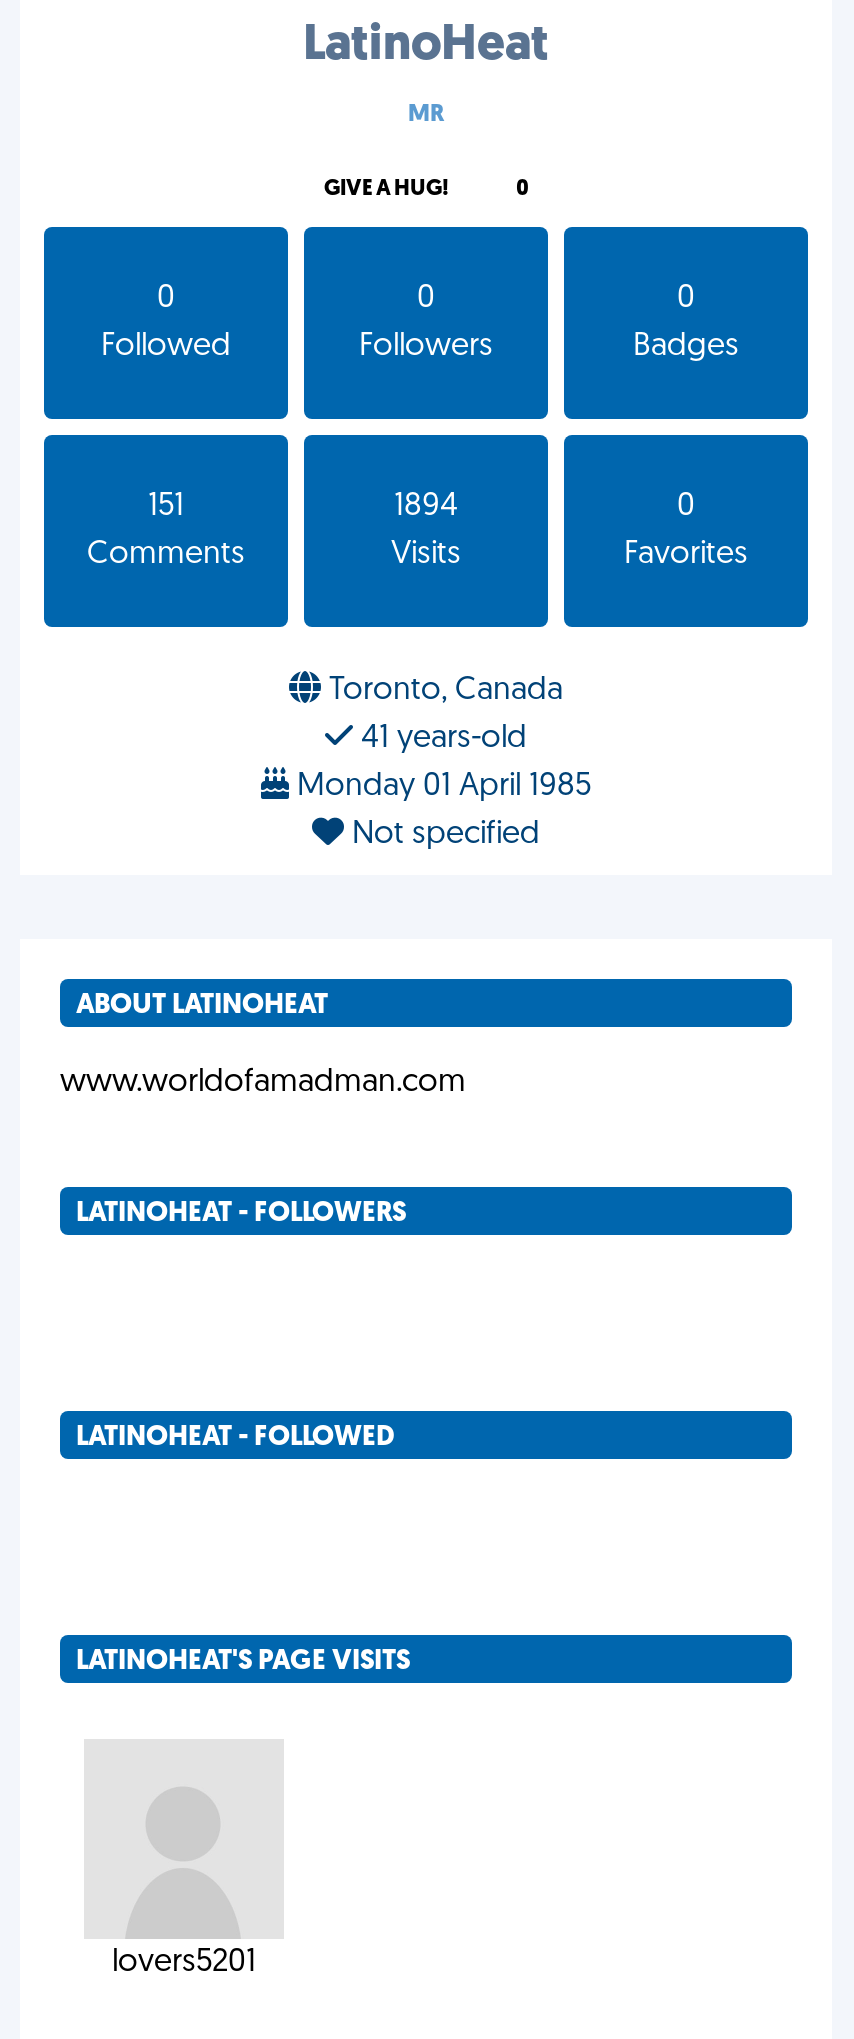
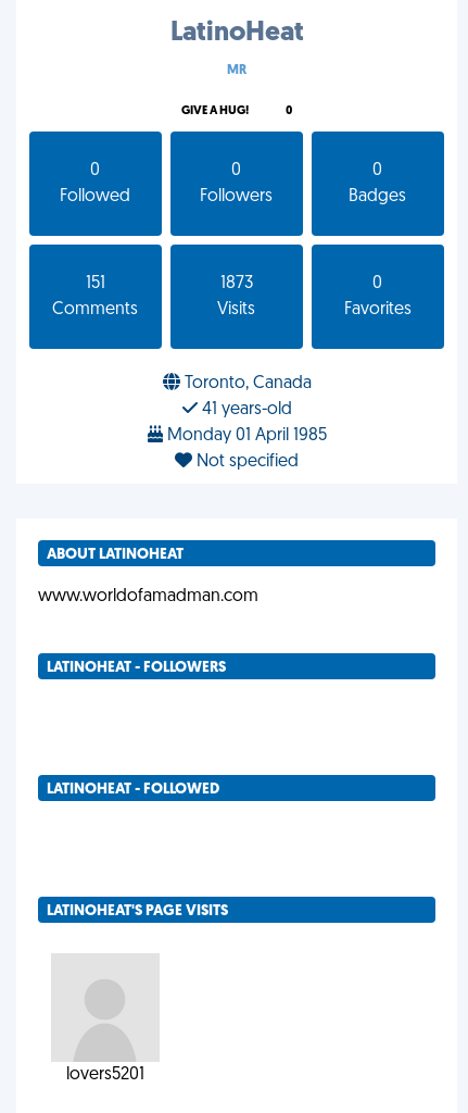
- 1894
+ 1873
